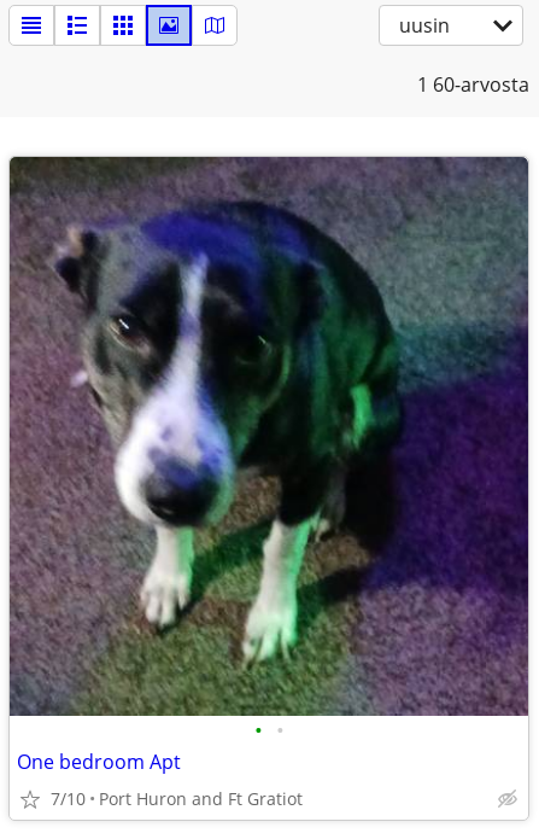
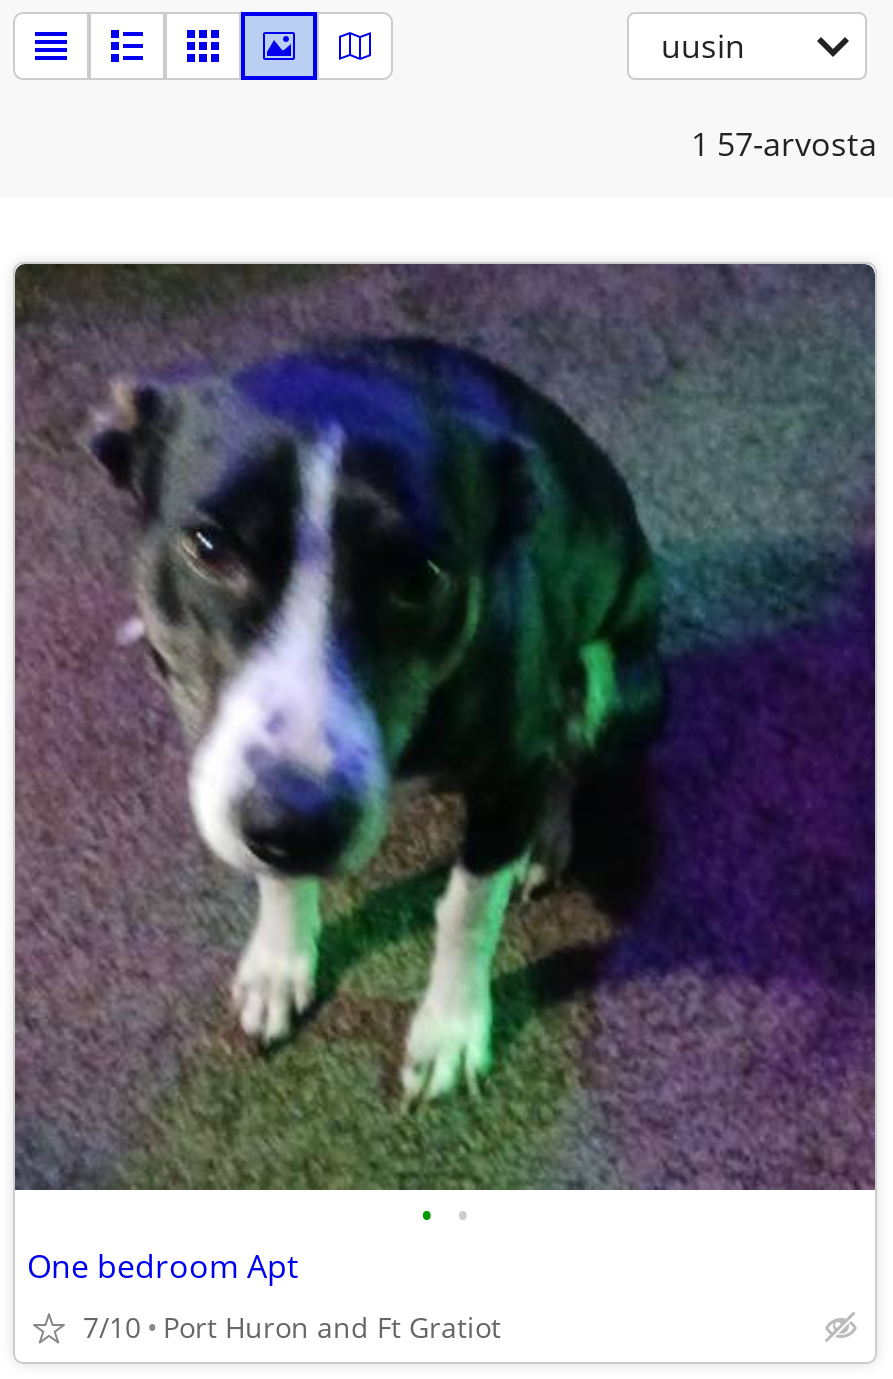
- 1 60-arvosta
+ 1 57-arvosta
